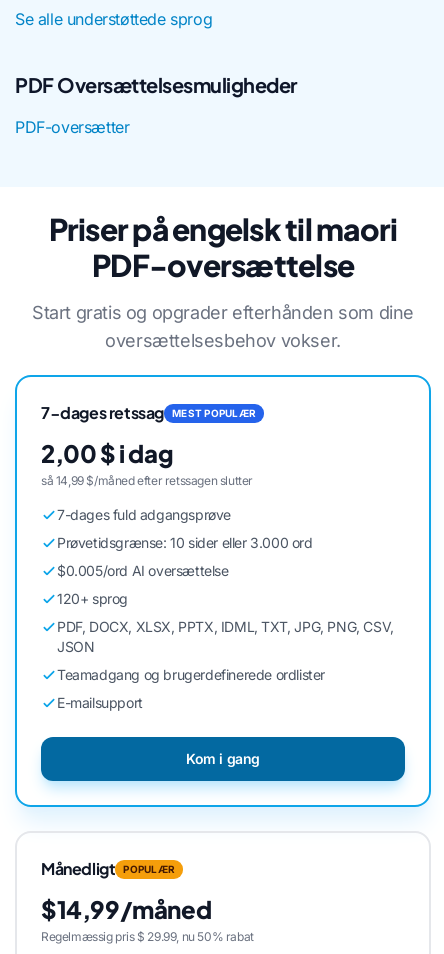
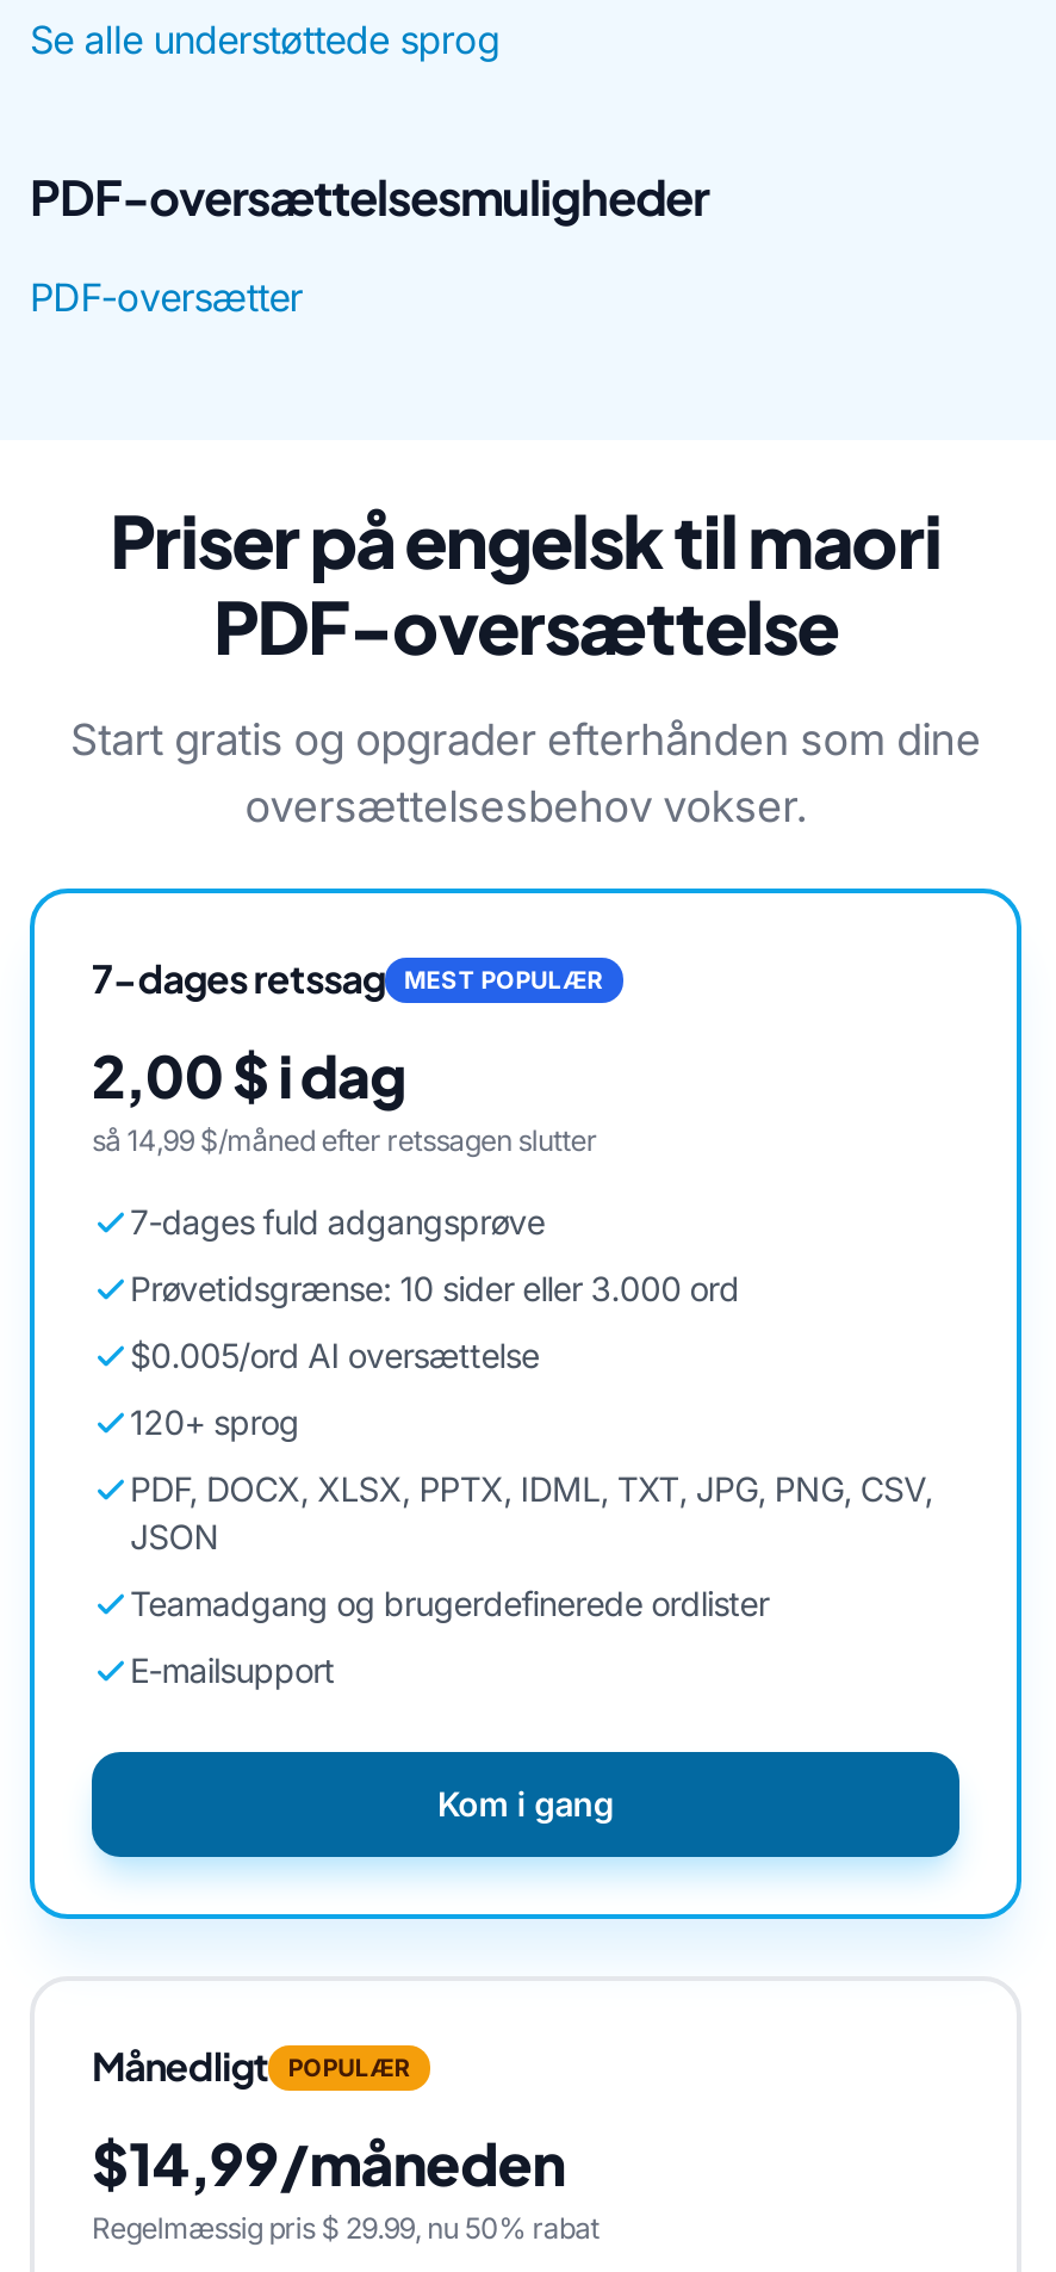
- PDF Oversættelsesmuligheder
+ PDF-oversættelsesmuligheder

- $14,99/måned
+ $14,99/måneden
